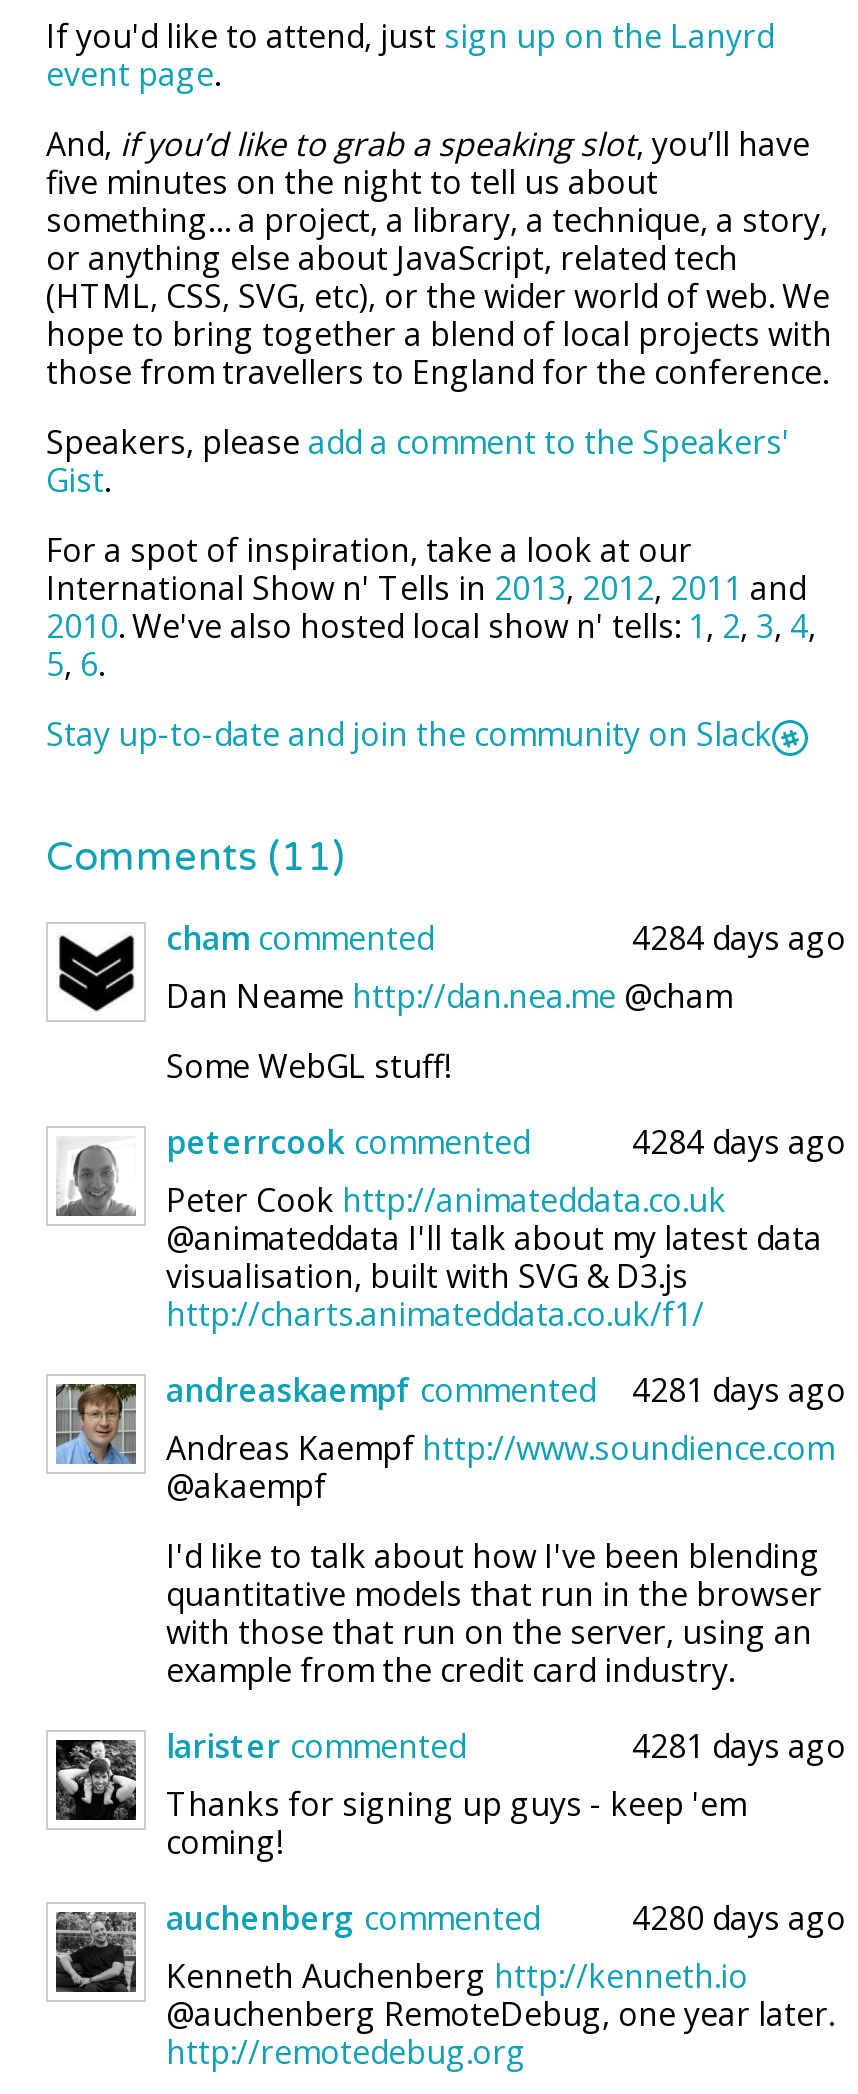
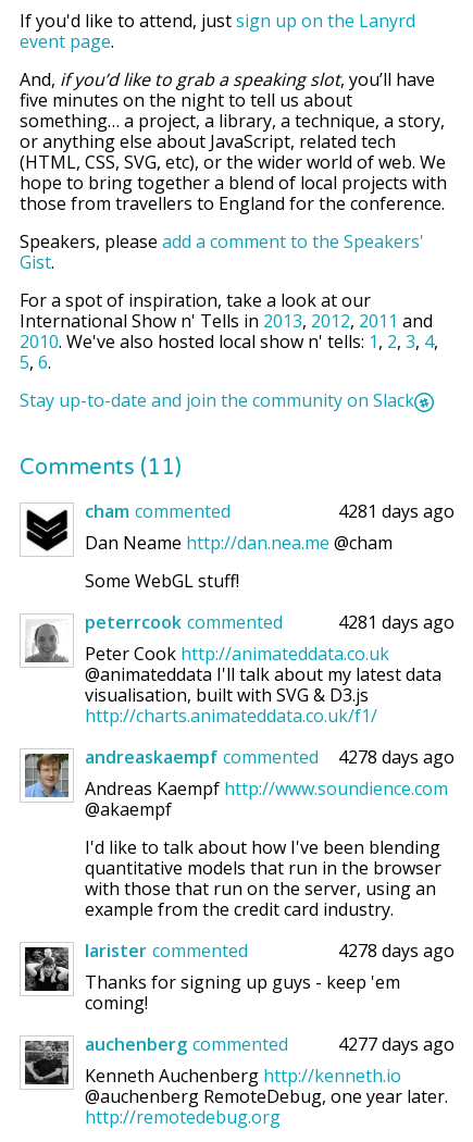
- 4284 days ago
+ 4281 days ago

- 4284 days ago
+ 4281 days ago

- andreaskaempf commented 4281 days ago
+ andreaskaempf commented 4278 days ago

- 4281 days ago
+ 4278 days ago

- 4280 days ago
+ 4277 days ago
